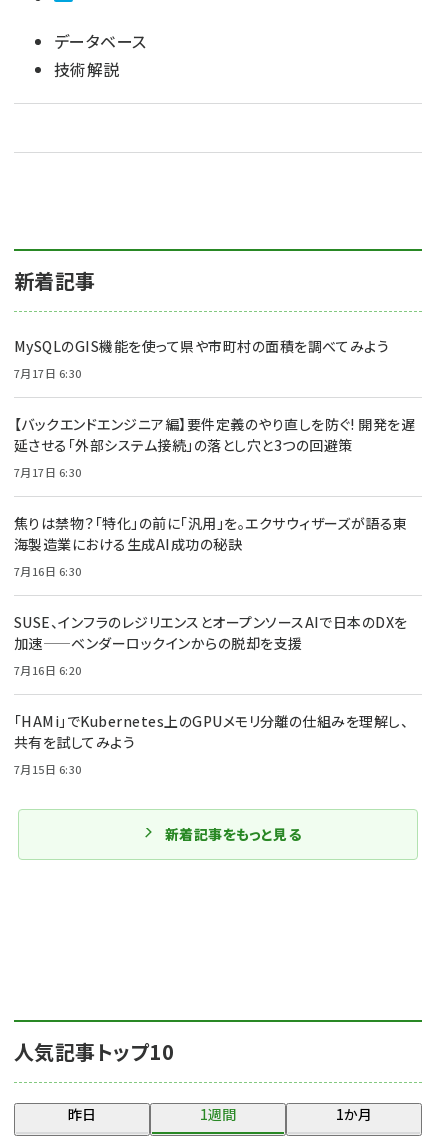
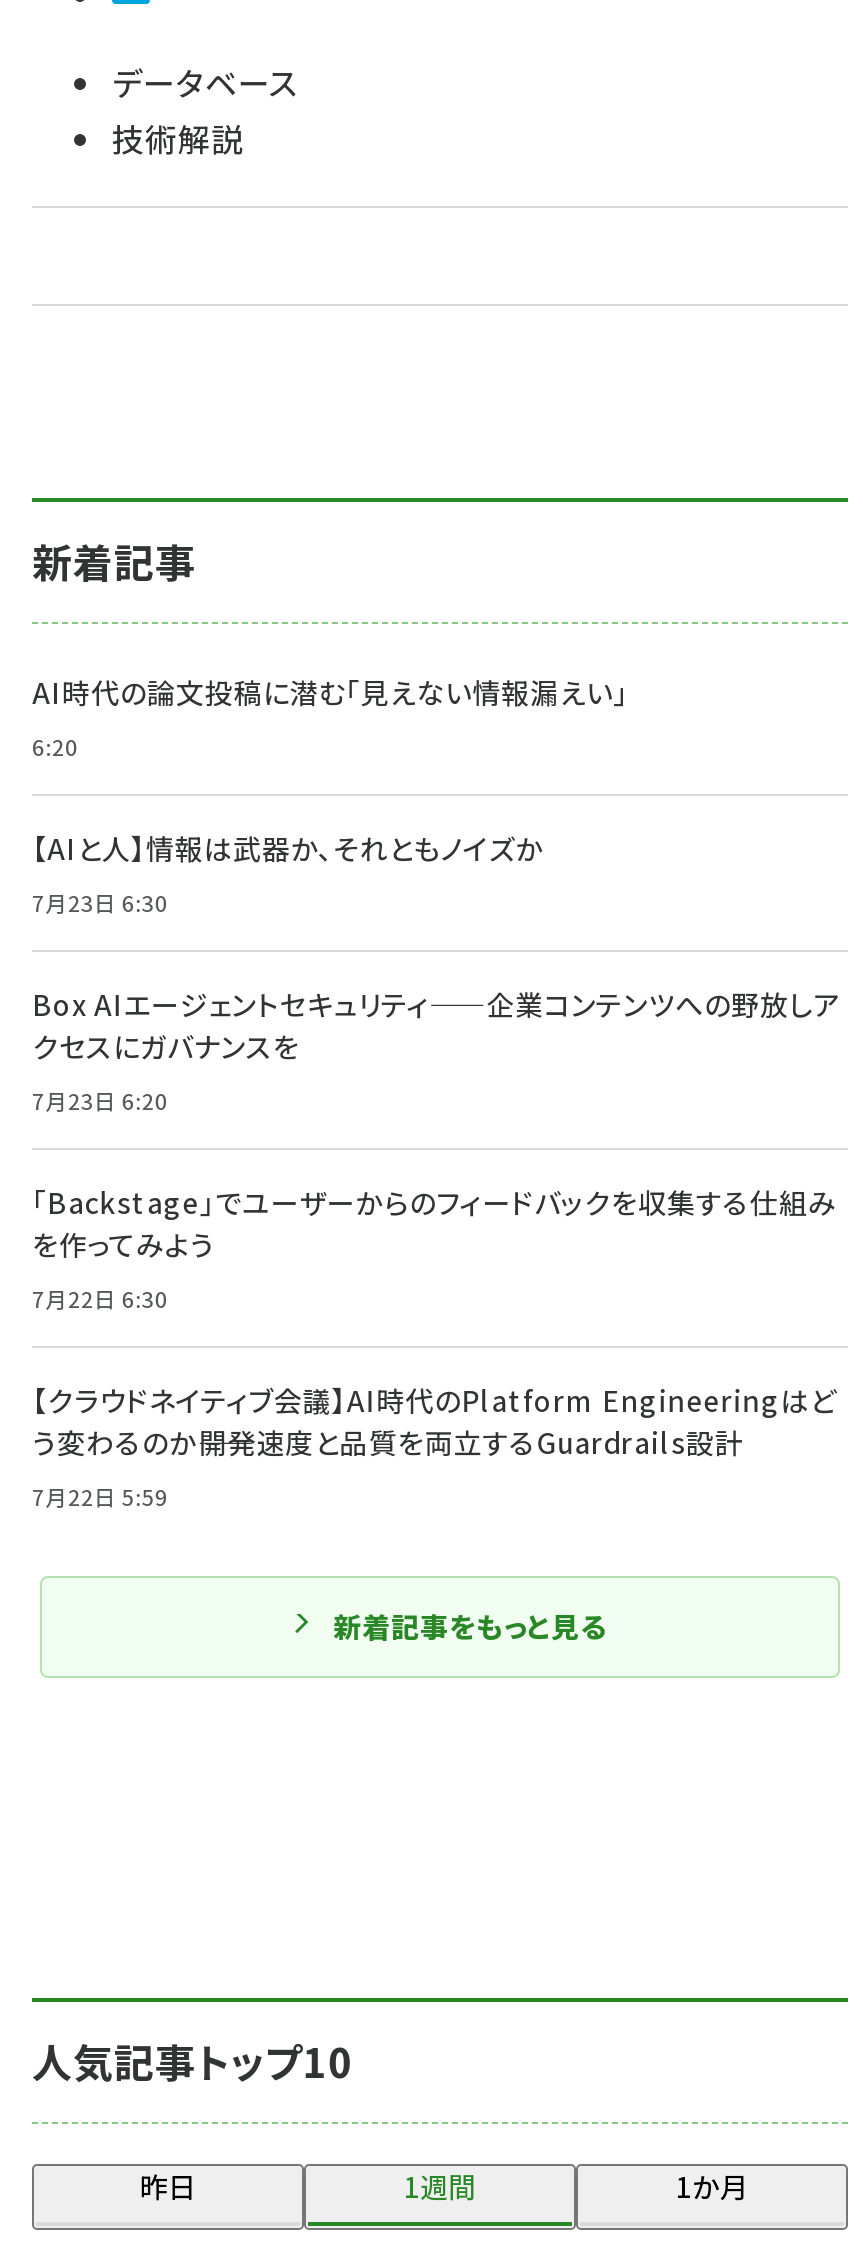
- MySQLのGIS機能を使って県や市町村の面積を調べてみよう
- 7月17日 6:30
+ AI時代の論文投稿に潜む「見えない情報漏えい」
+ 6:20

- 【バックエンドエンジニア編】要件定義のやり直しを防ぐ! 開発を遅
- 延させる「外部システム接続」の落とし穴と3つの回避策
- 7月17日 6:30
+ 【AIと人】情報は武器か、それともノイズか
+ 7月23日 6:30

- 焦りは禁物？「特化」の前に「汎用」を。エクサウィザーズが語る東
- 海製造業における生成AI成功の秘訣
- 7月16日 6:30
+ Box AIエージェントセキュリティ——企業コンテンツへの野放しア
+ クセスにガバナンスを
+ 7月23日 6:20

- SUSE、インフラのレジリエンスとオープンソースAIで日本のDXを
- 加速——ベンダーロックインからの脱却を支援
- 7月16日 6:20
+ 「Backstage」でユーザーからのフィードバックを収集する仕組み
+ を作ってみよう
+ 7月22日 6:30

- 「HAMi」でKubernetes上のGPUメモリ分離の仕組みを理解し、
- 共有を試してみよう
- 7月15日 6:30
+ 【クラウドネイティブ会議】AI時代のPlatform Engineeringはど
+ う変わるのか――開発速度と品質を両立するGuardrails設計
+ 7月22日 5:59
